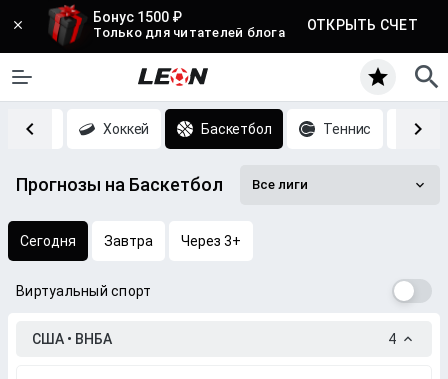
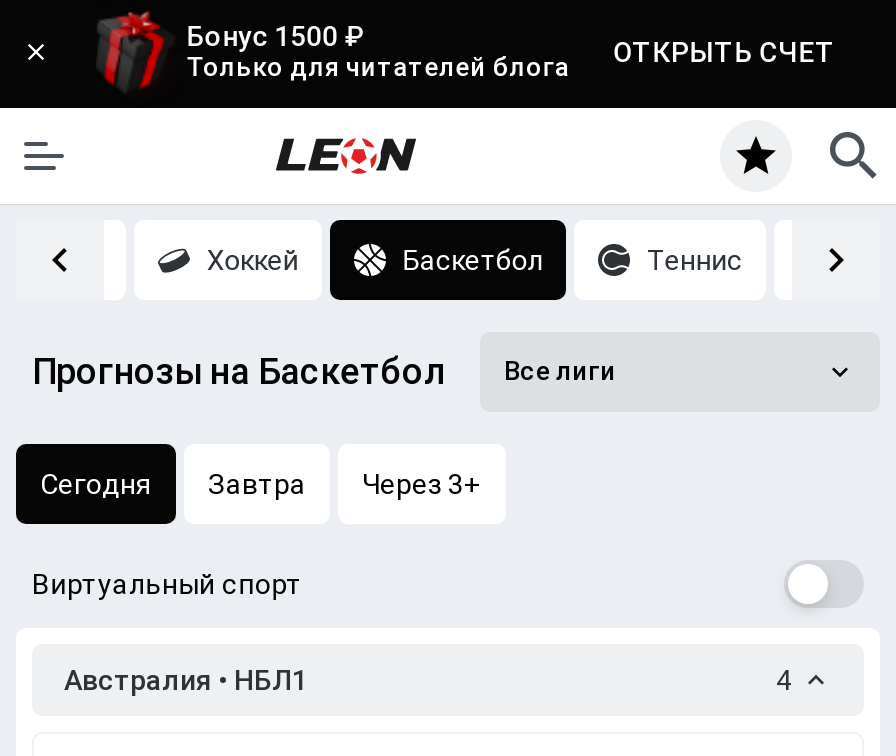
- США • ВНБА
+ Австралия • НБЛ1
